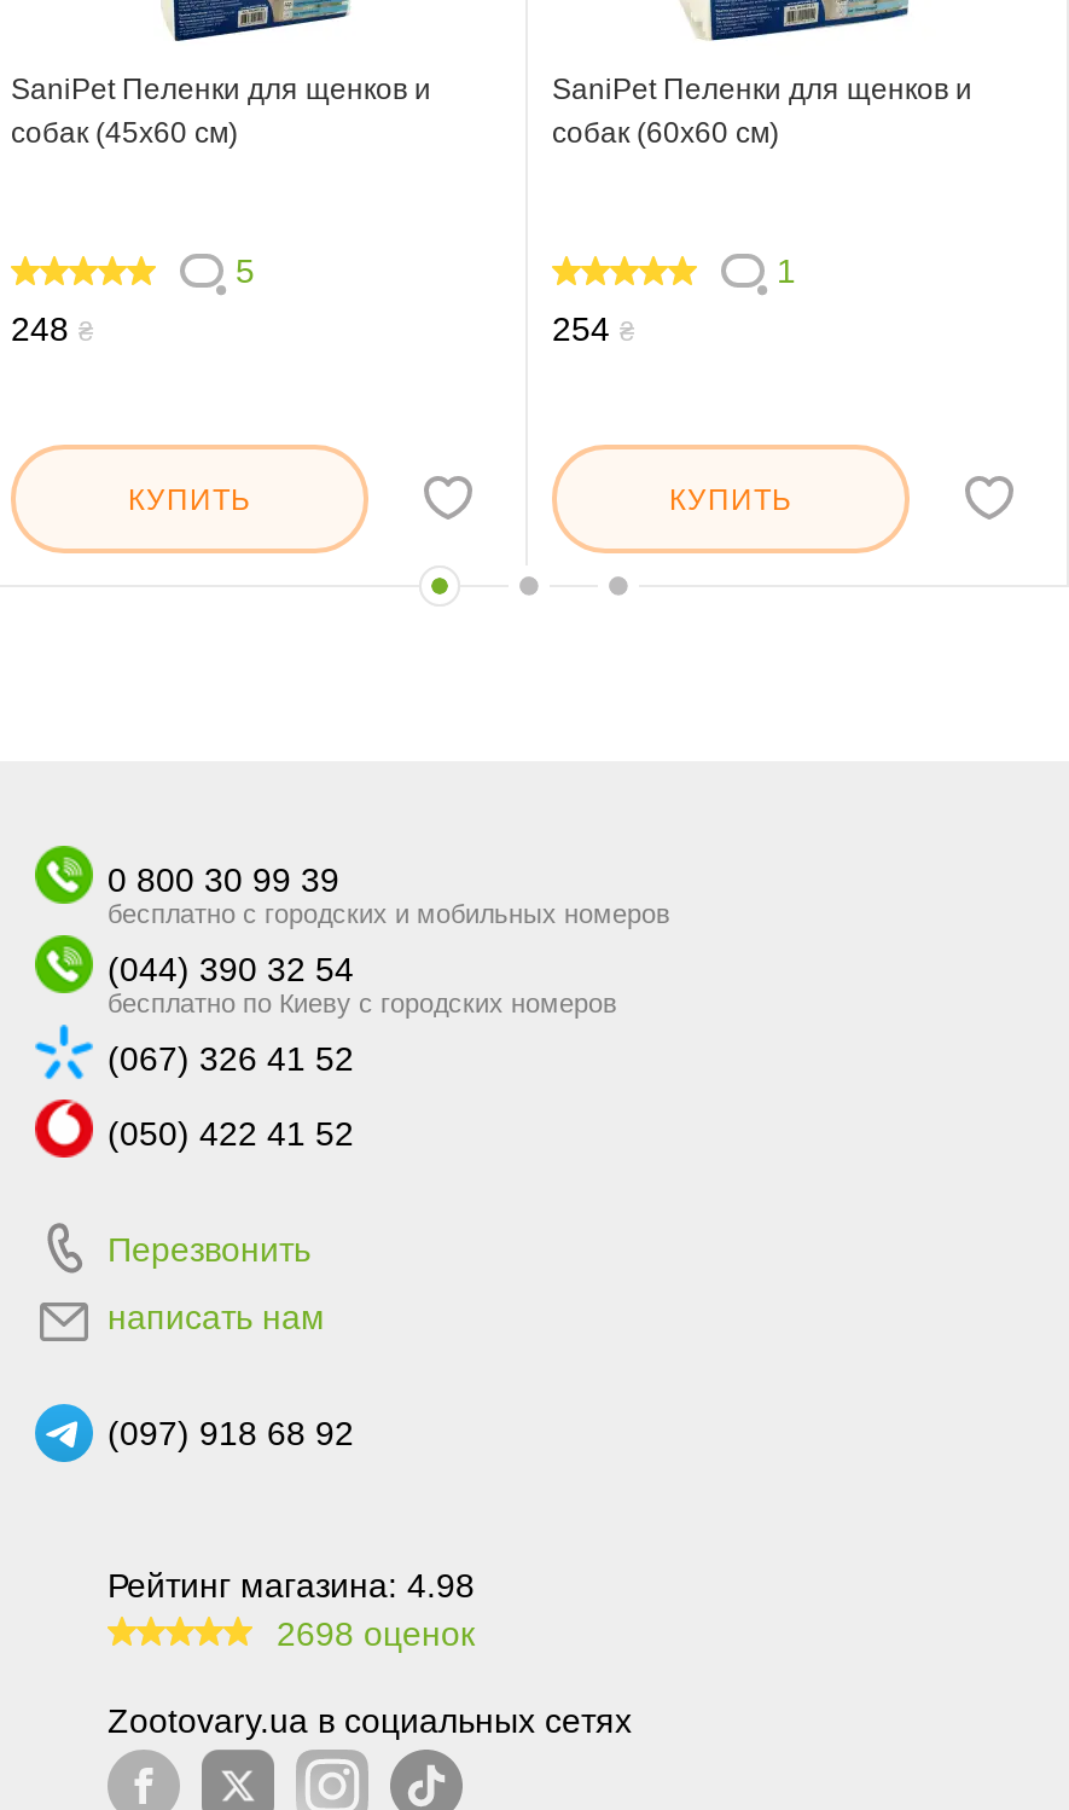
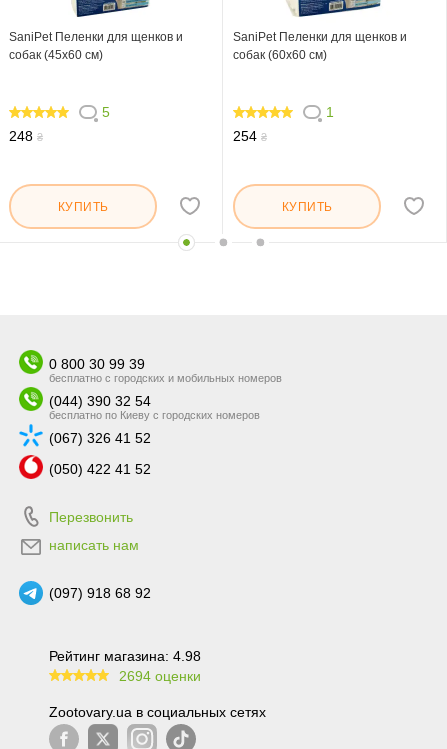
- 2698 оценок
+ 2694 оценки
